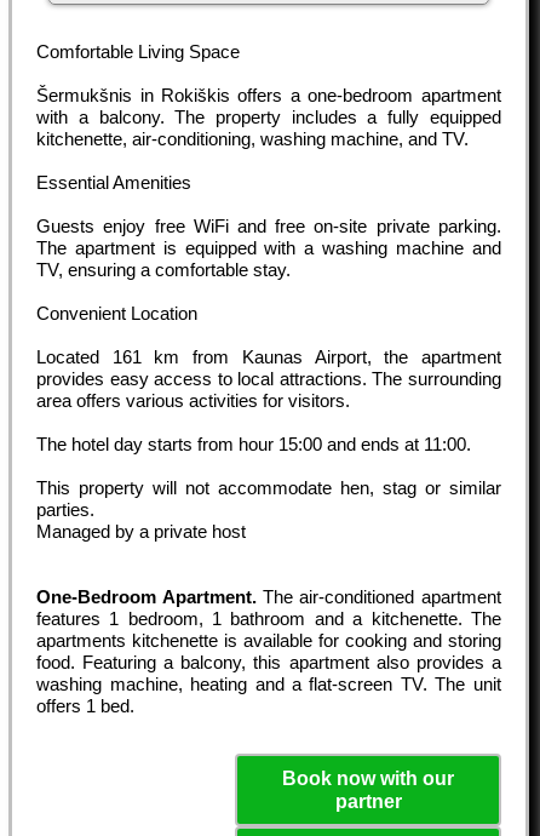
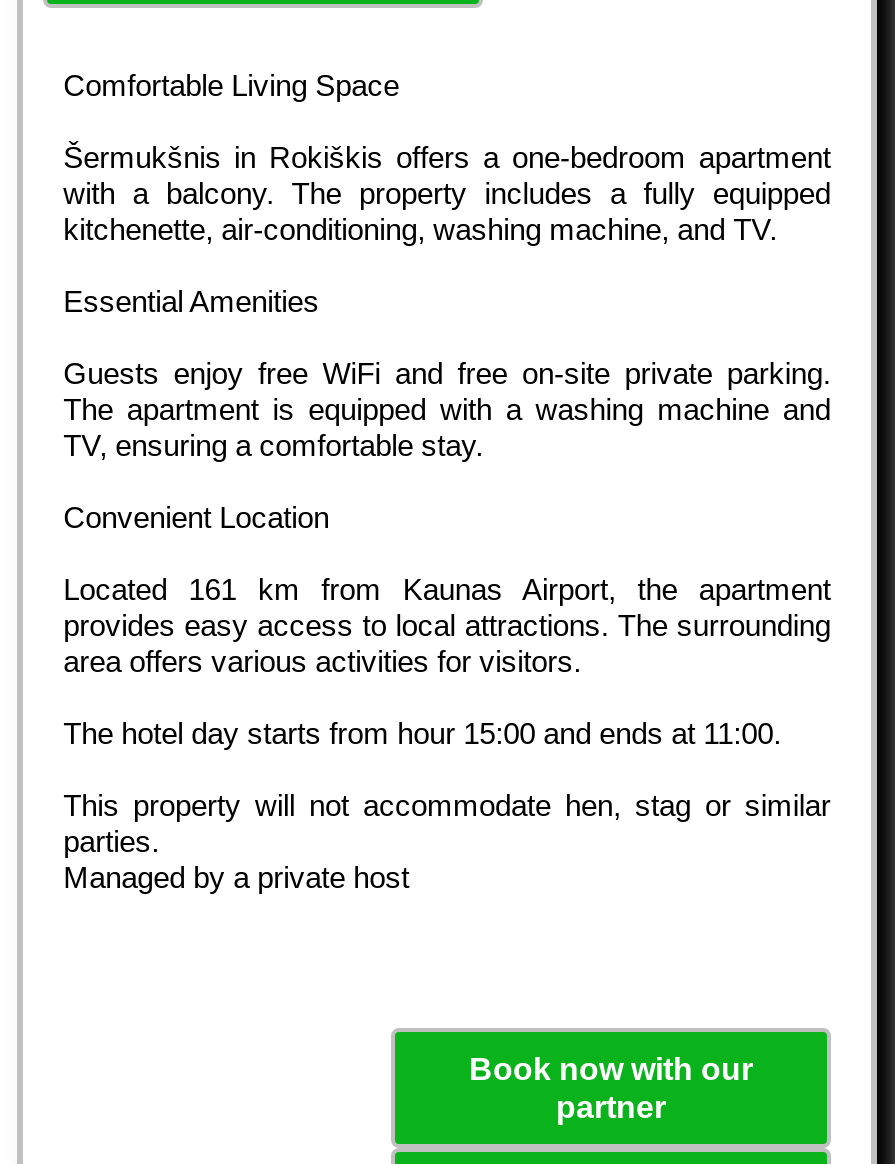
- One-Bedroom Apartment. The air-conditioned apartment
- features 1 bedroom, 1 bathroom and a kitchenette. The
- apartments kitchenette is available for cooking and storing
- food. Featuring a balcony, this apartment also provides a
- washing machine, heating and a flat-screen TV. The unit
- offers 1 bed.
